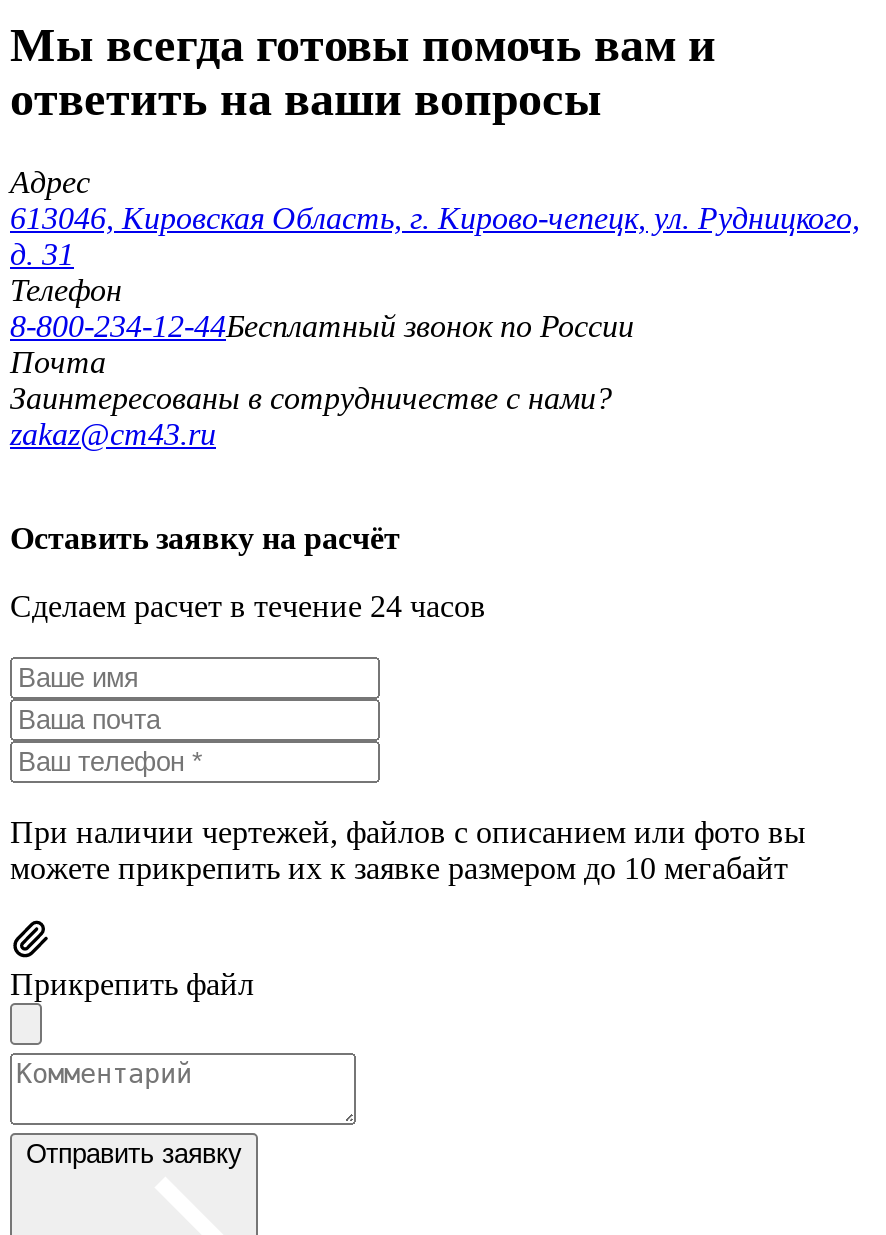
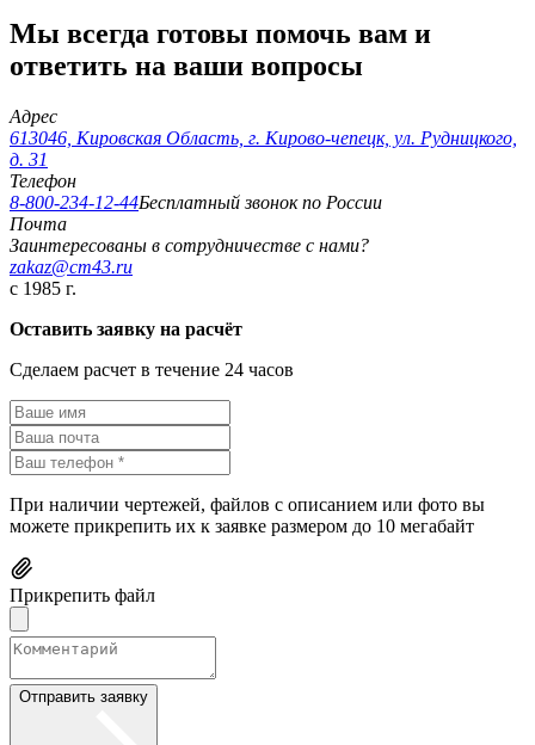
+ с 1985 г.
